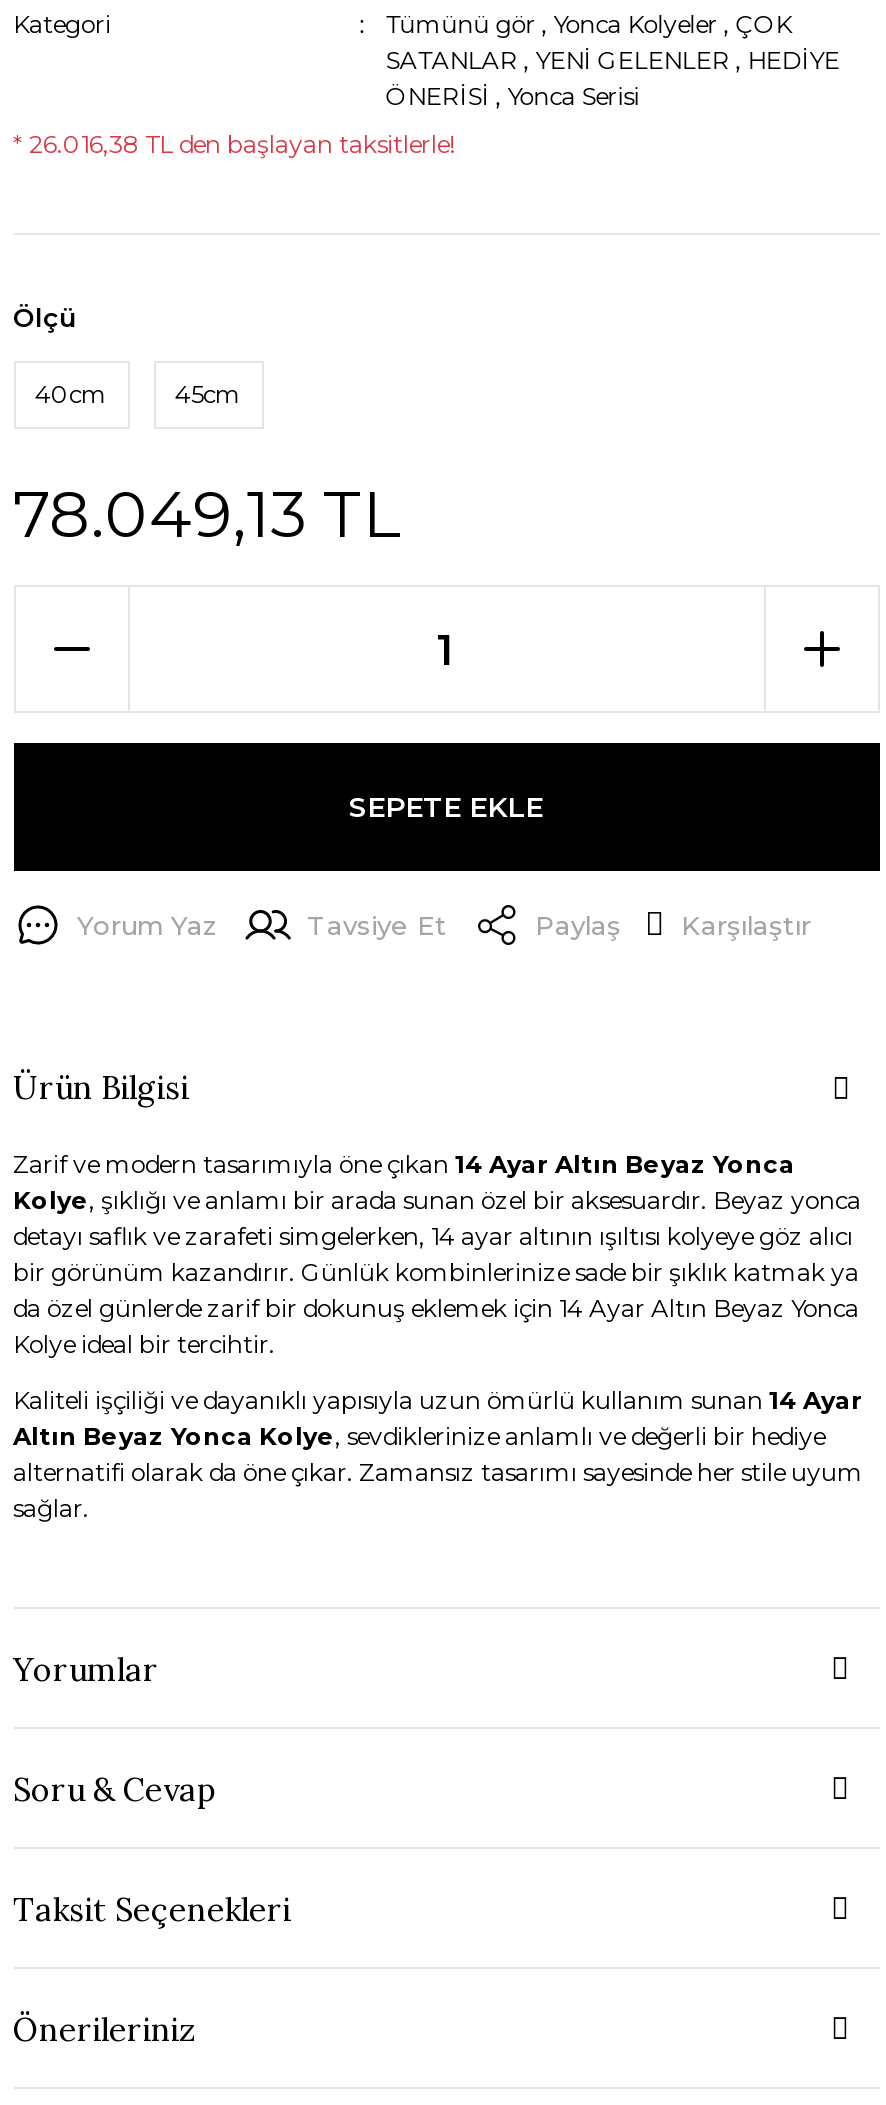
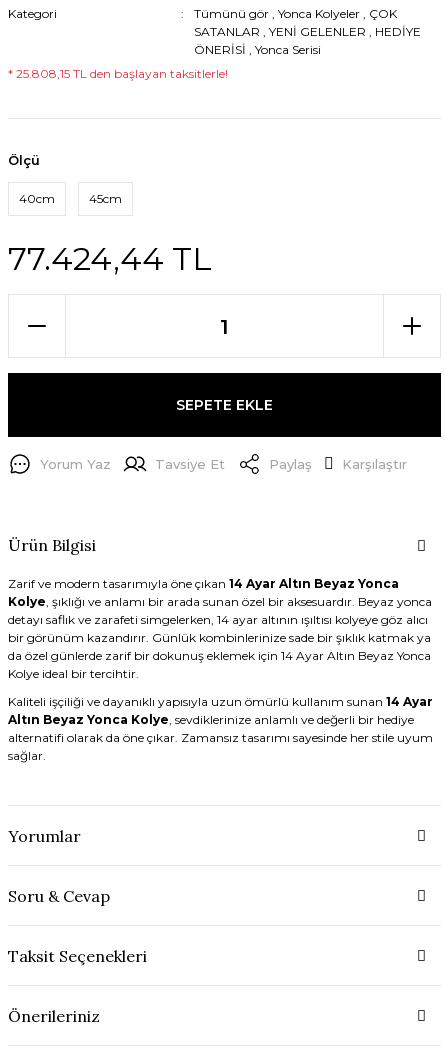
- * 26.016,38 TL den başlayan taksitlerle!
+ * 25.808,15 TL den başlayan taksitlerle!

- 78.049,13 TL
+ 77.424,44 TL
